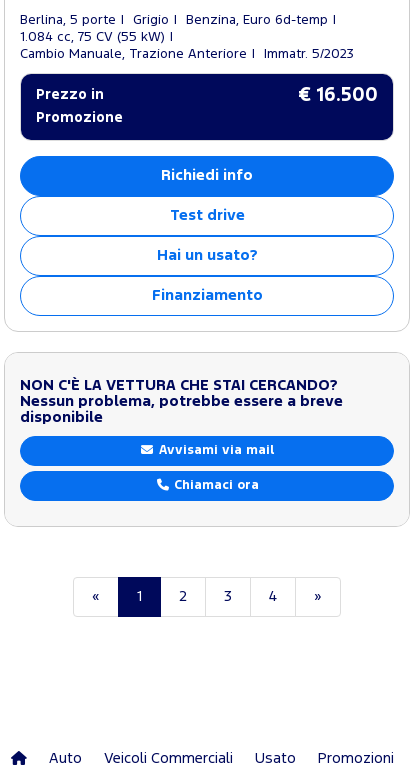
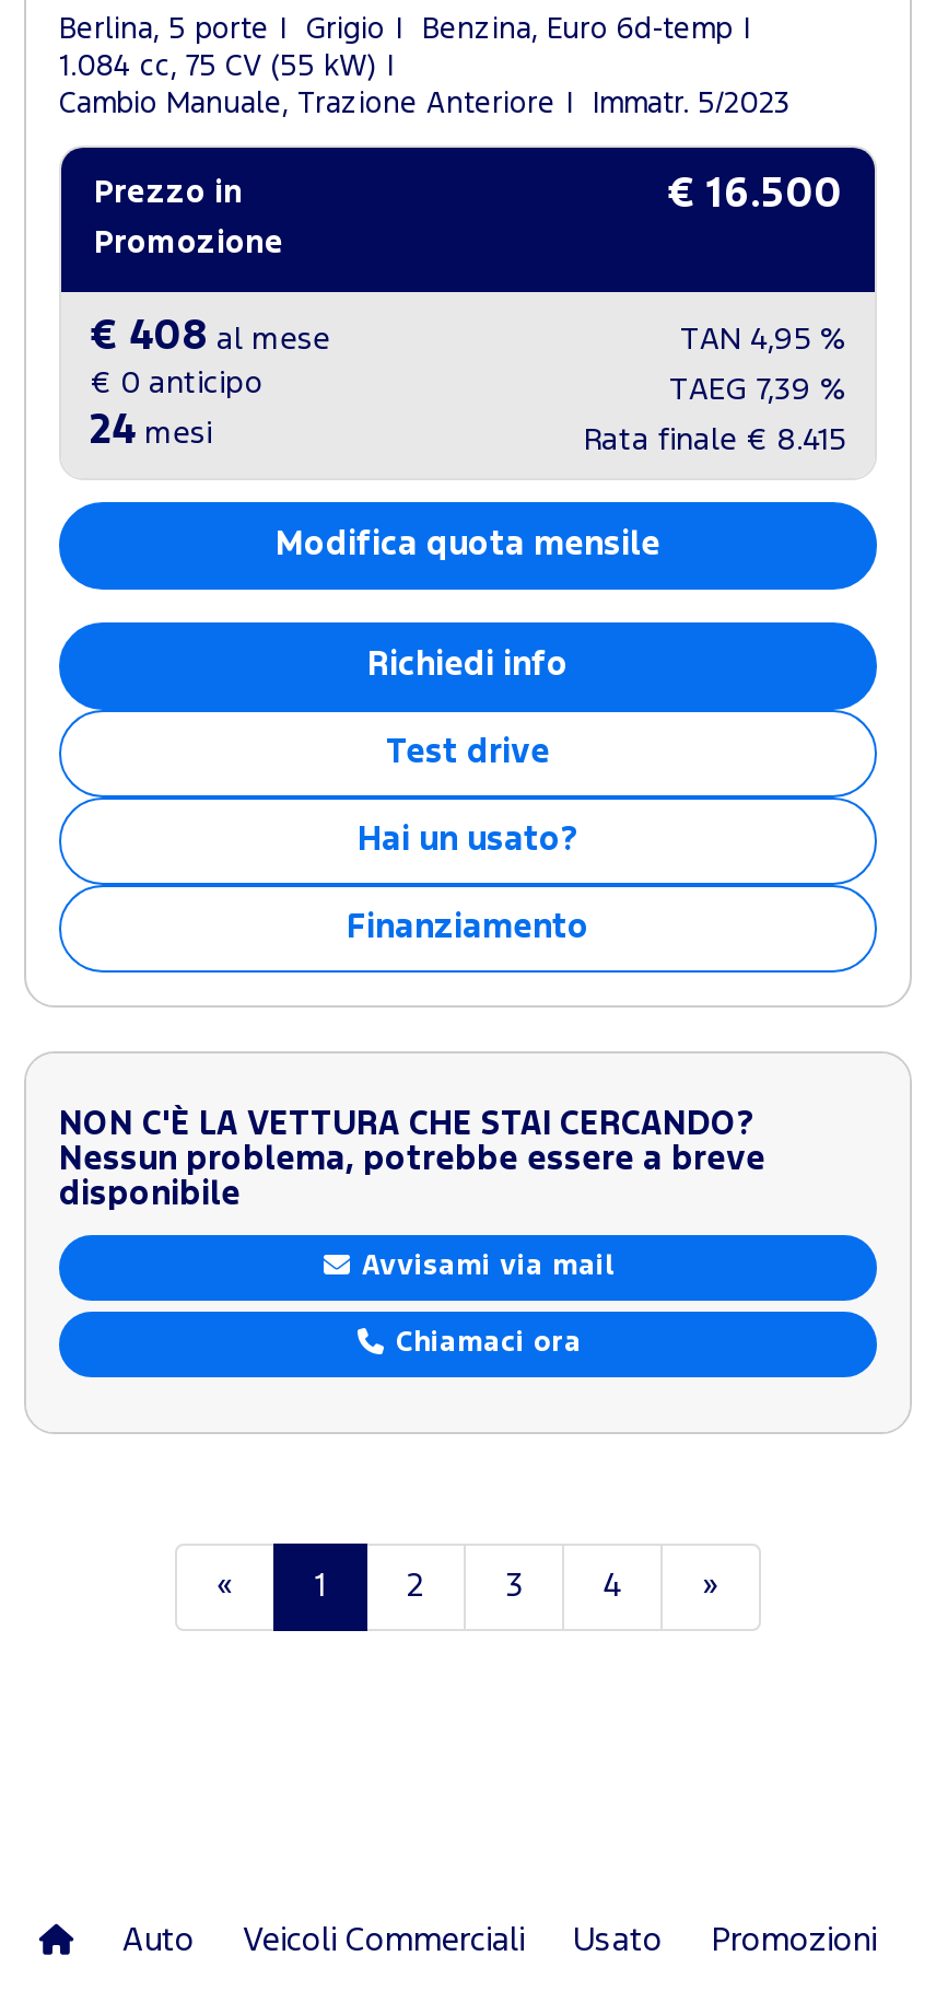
+ € 408 al mese
+ € 0 anticipo
+ 24 mesi

+ Modifica quota mensile

+ TAN 4,95 %
+ TAEG 7,39 %
+ Rata finale € 8.415
